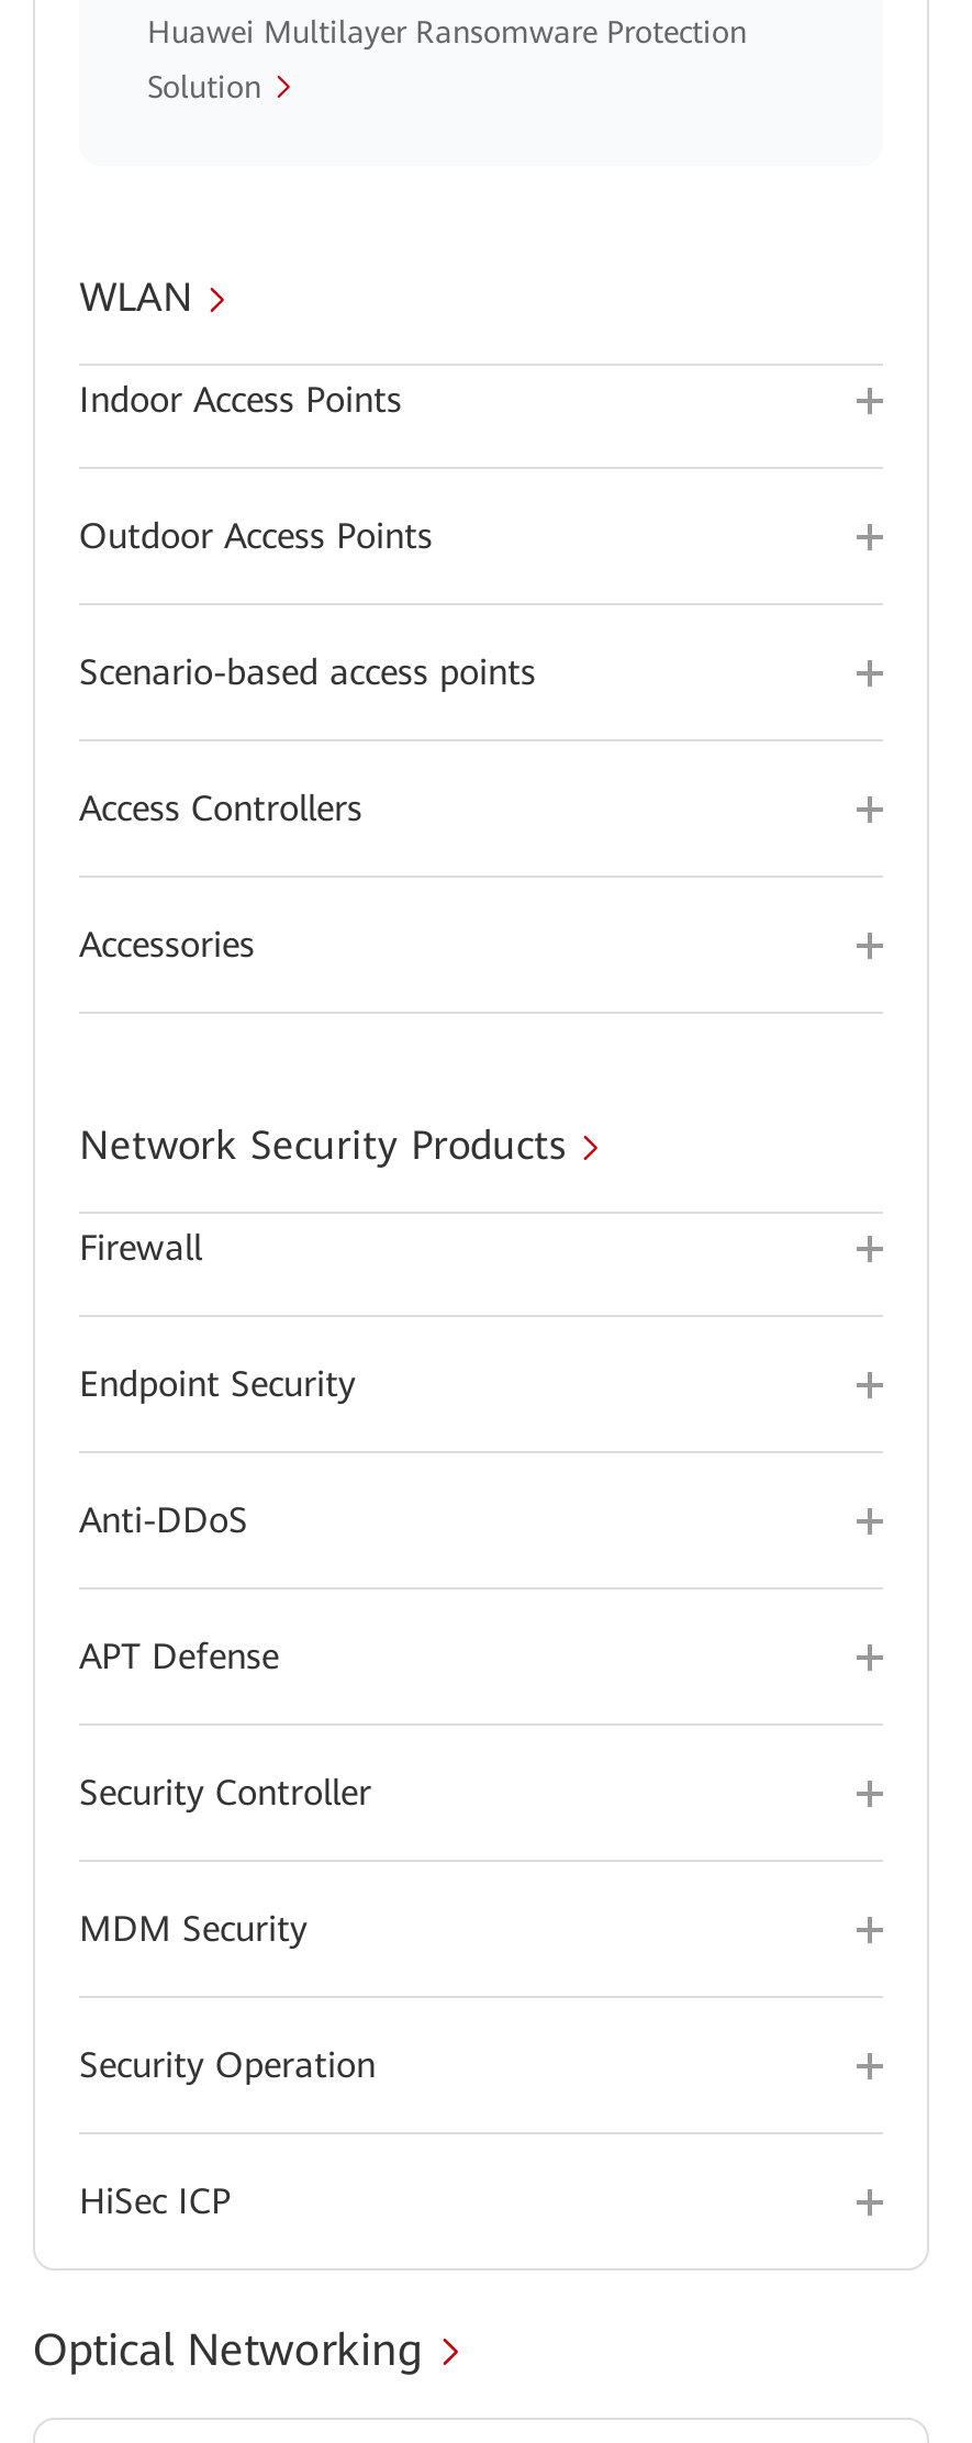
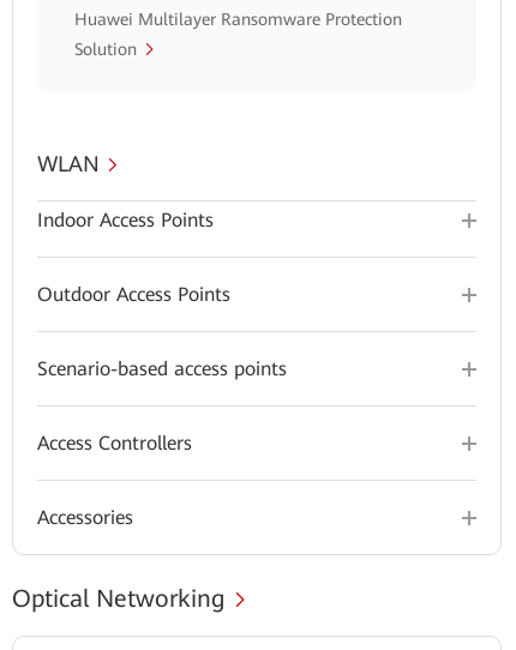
- Network Security Products
- Firewall
- Endpoint Security
- Anti-DDoS
- APT Defense
- Security Controller
- MDM Security
- Security Operation
- HiSec ICP
